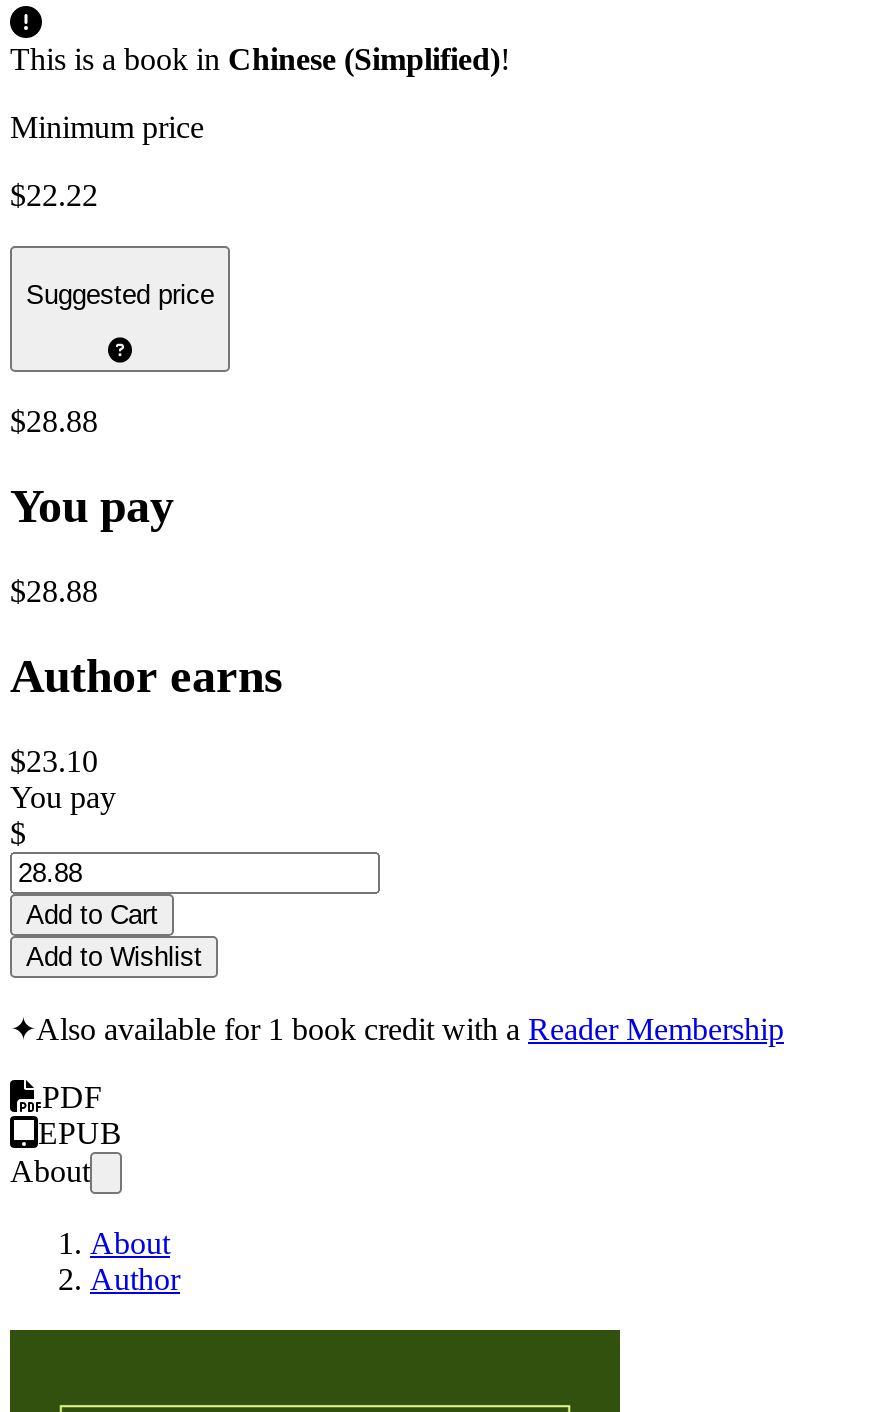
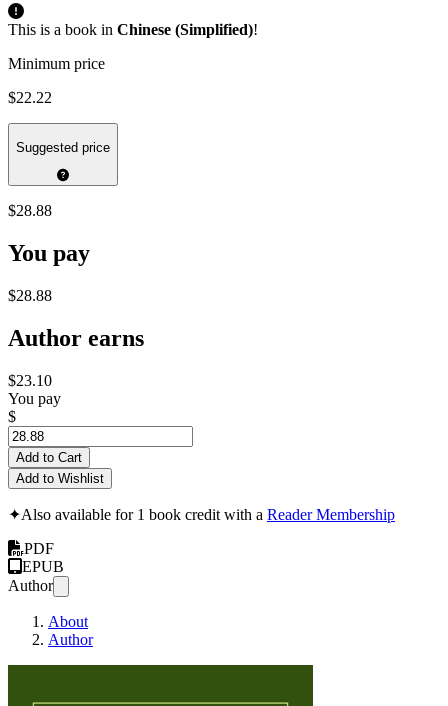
- About
+ Author
